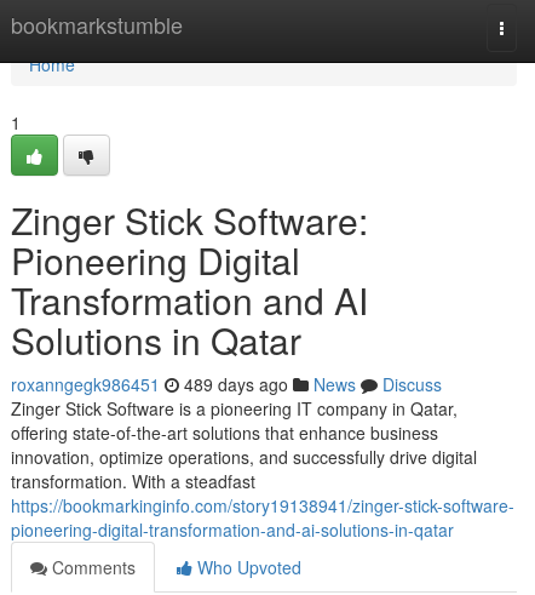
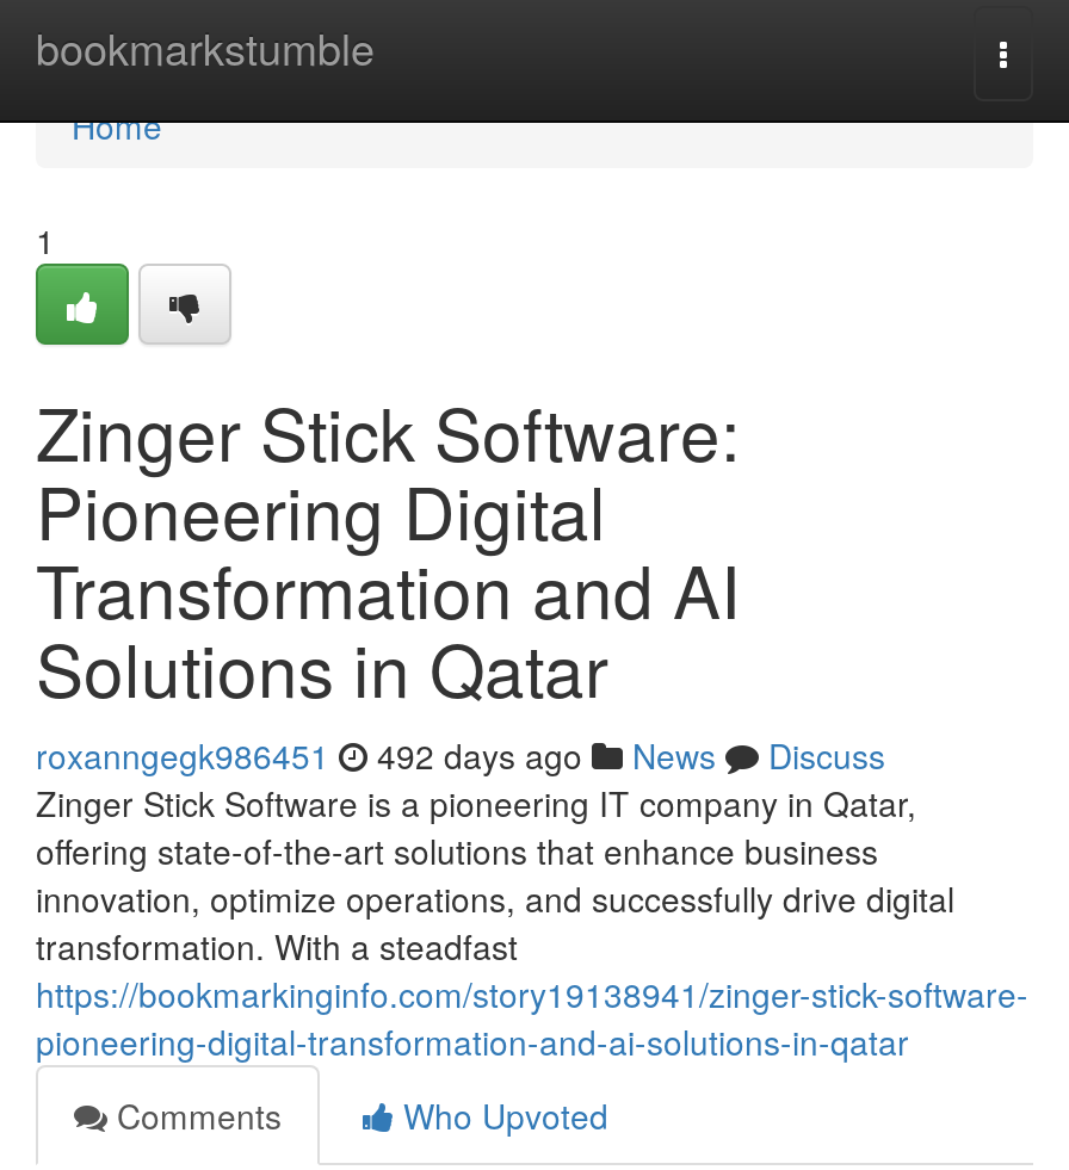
- roxanngegk986451 489 days ago News Discuss
+ roxanngegk986451 492 days ago News Discuss
